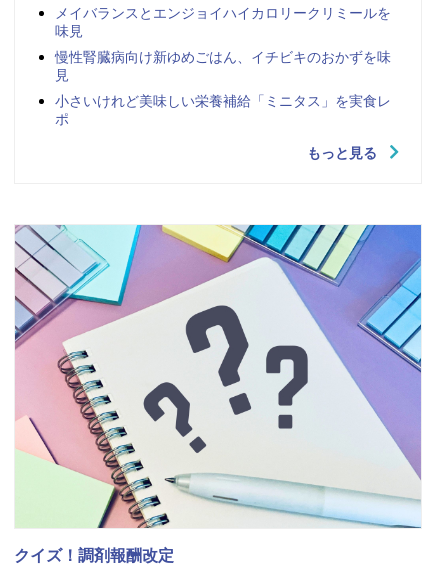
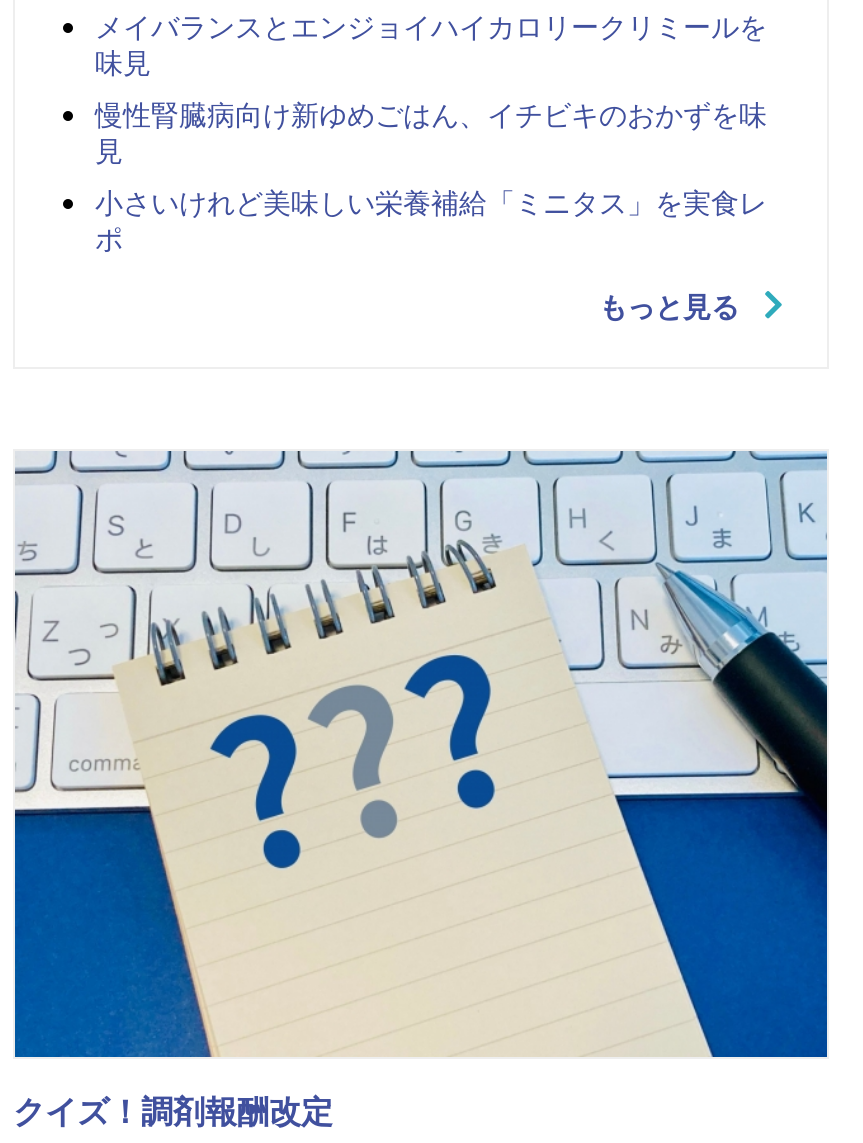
- [image]
+ [image]
